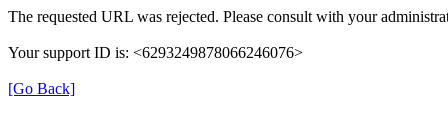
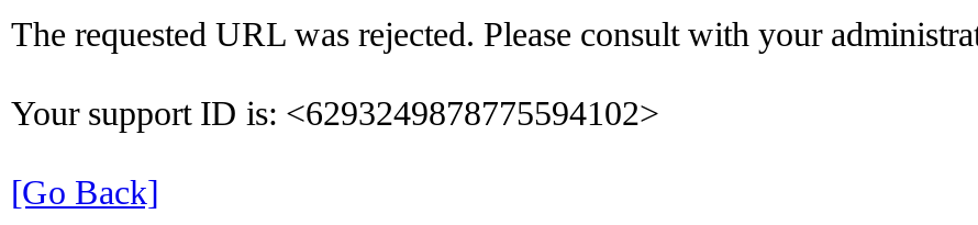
- Your support ID is: <6293249878066246076>
+ Your support ID is: <6293249878775594102>
